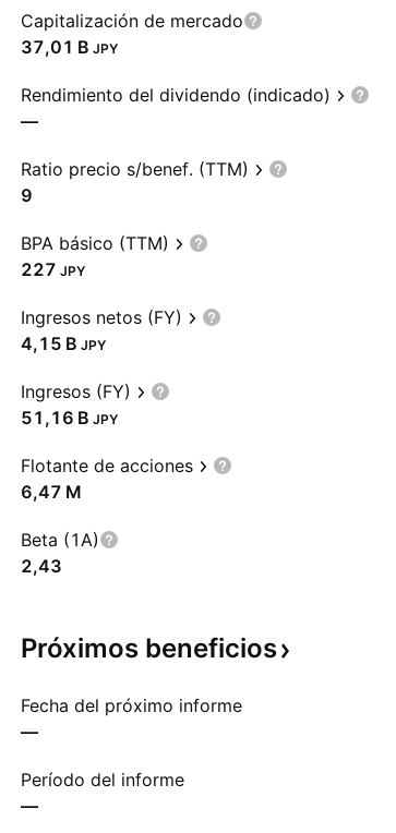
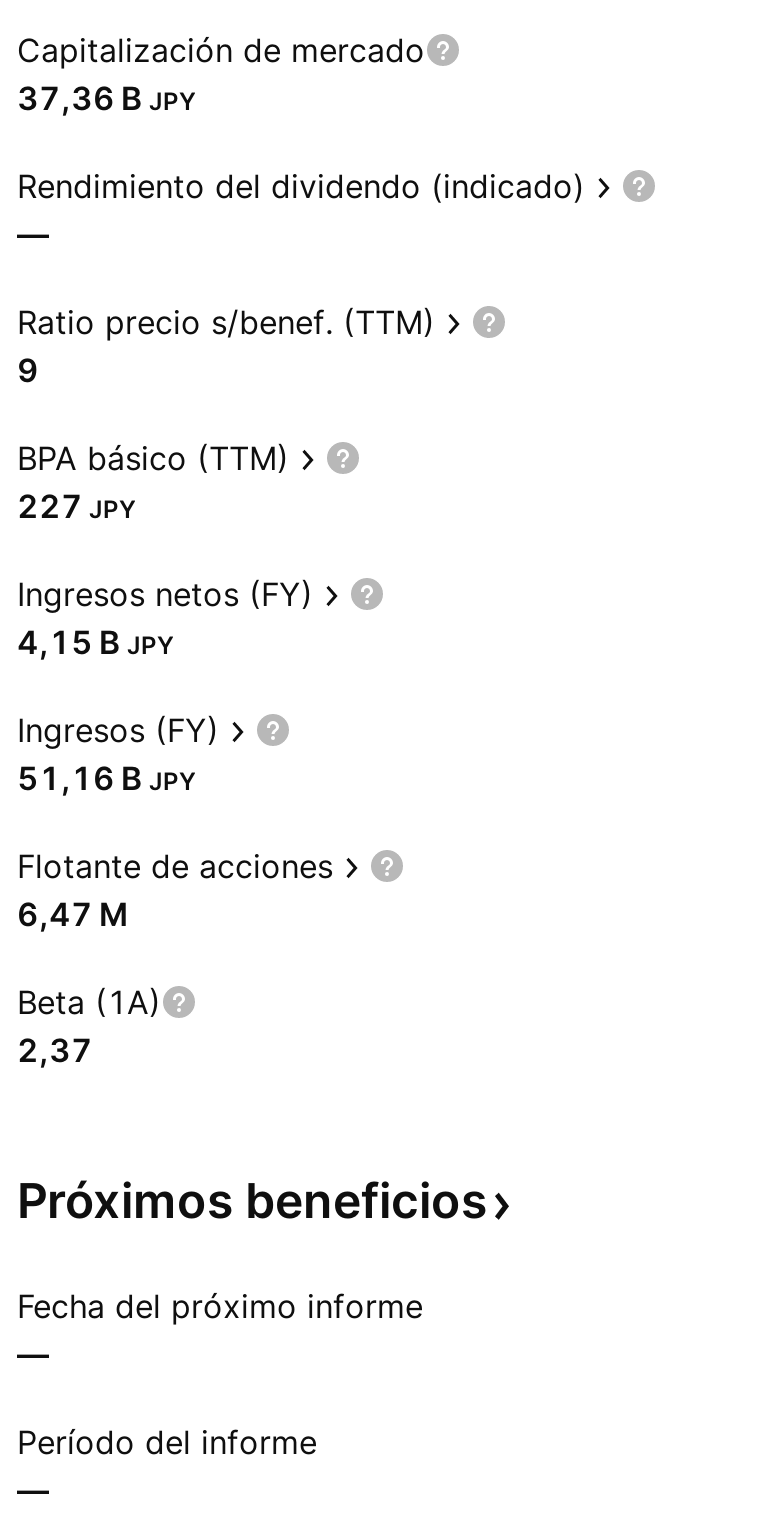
- 37,01 B JPY
+ 37,36 B JPY

- 2,43
+ 2,37
